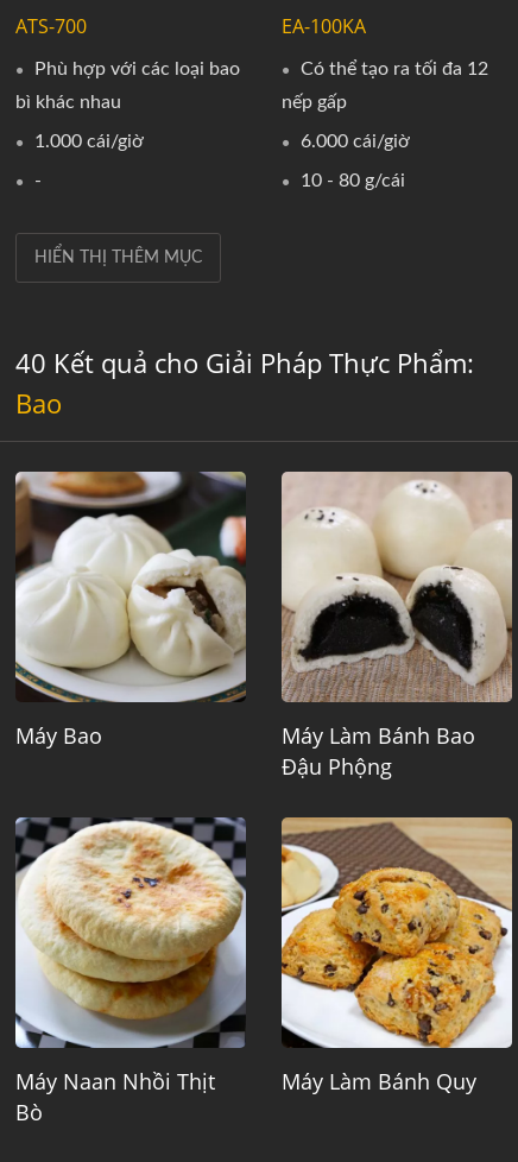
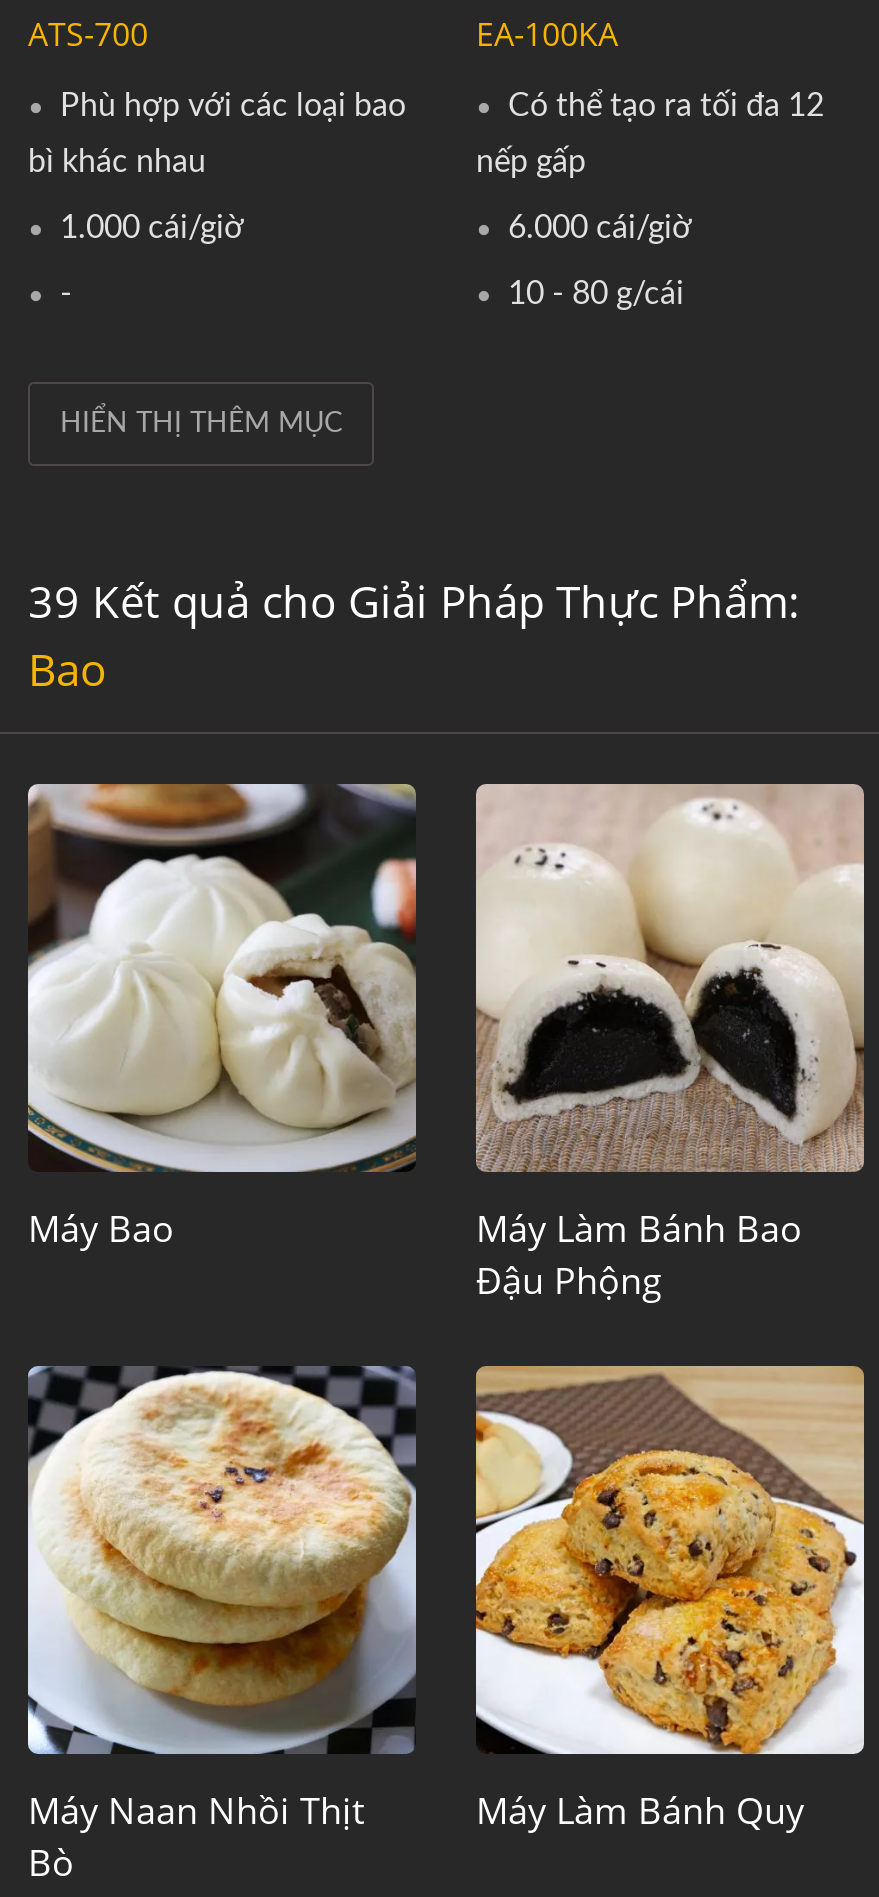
- 40 Kết quả cho Giải Pháp Thực Phẩm:
+ 39 Kết quả cho Giải Pháp Thực Phẩm:
